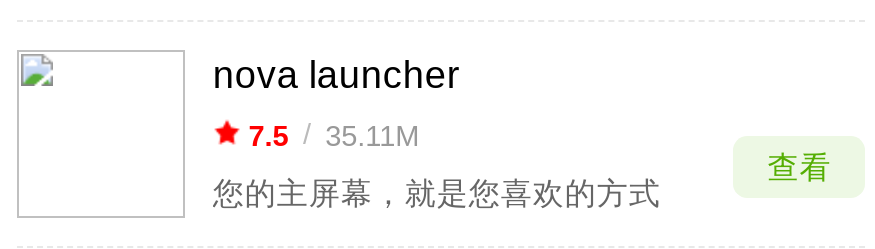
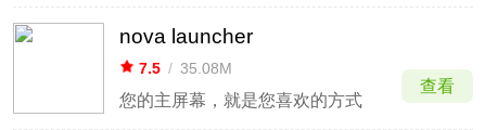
- 7.5 / 35.11M
+ 7.5 / 35.08M
